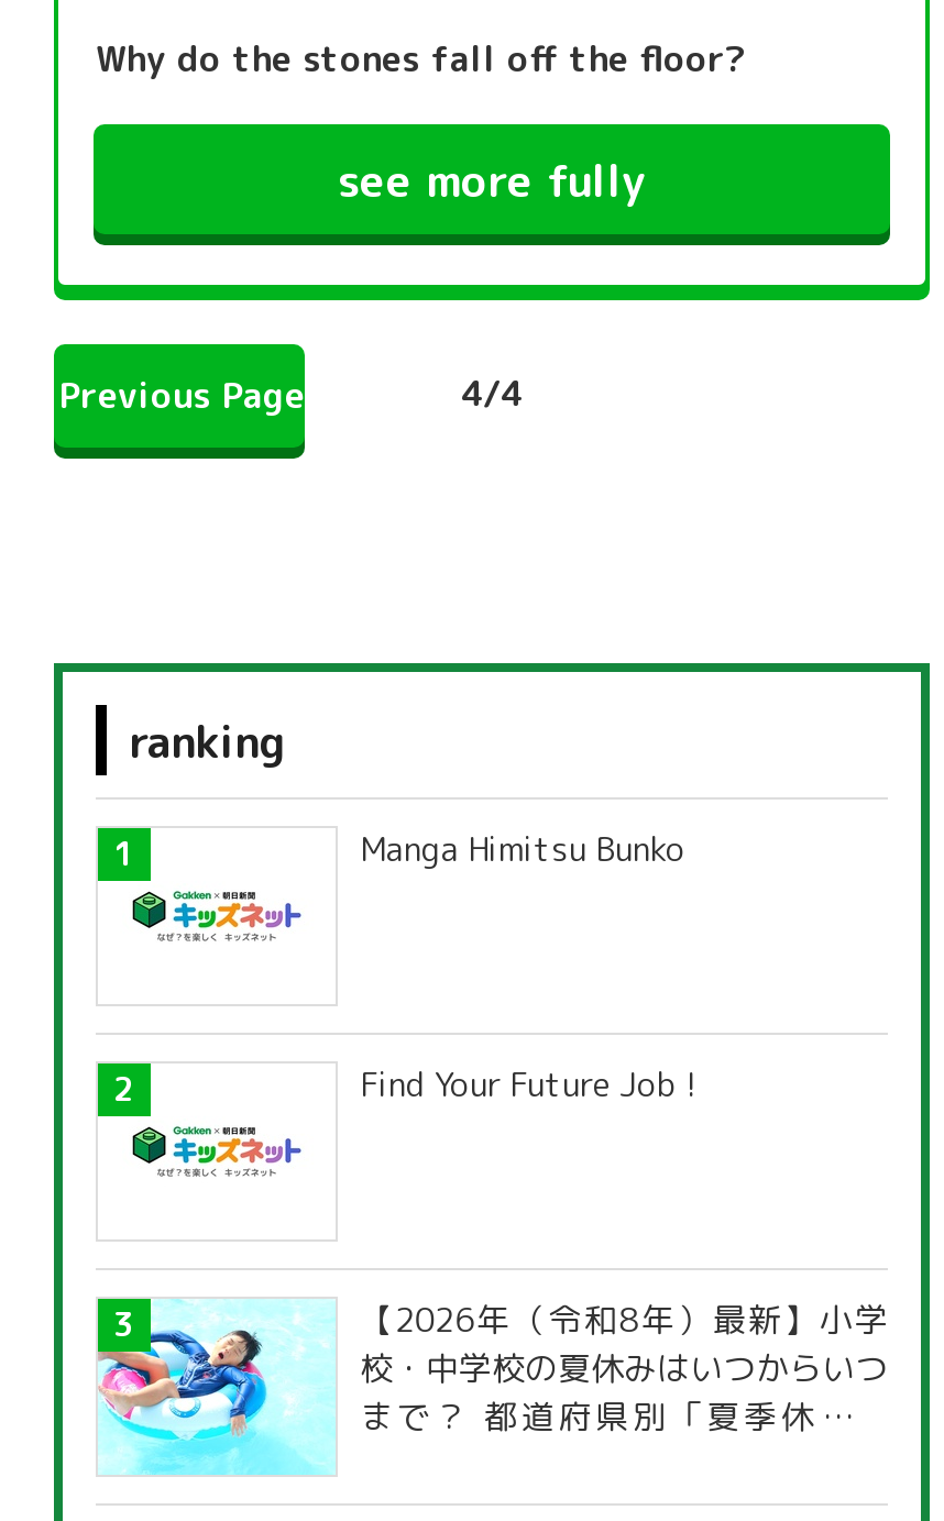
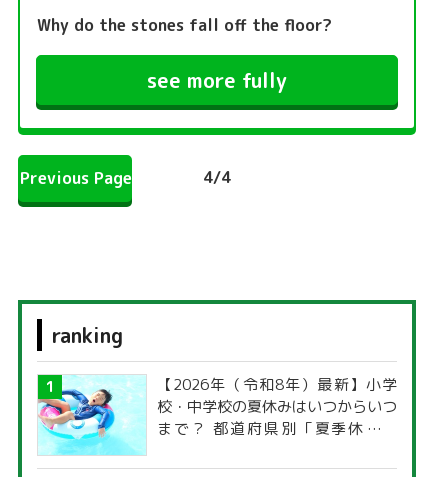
- [image]
- Manga Himitsu Bunko

- [image]
- Find Your Future Job !
